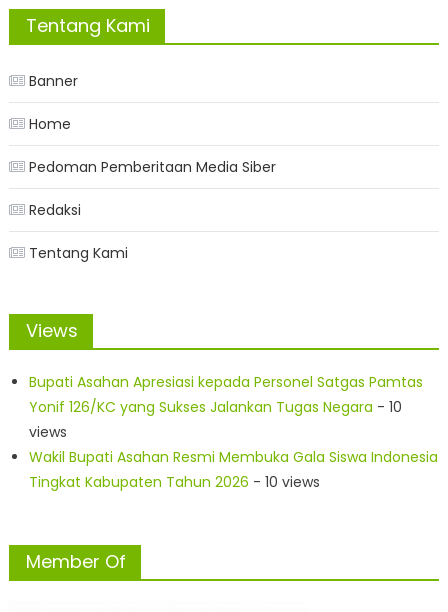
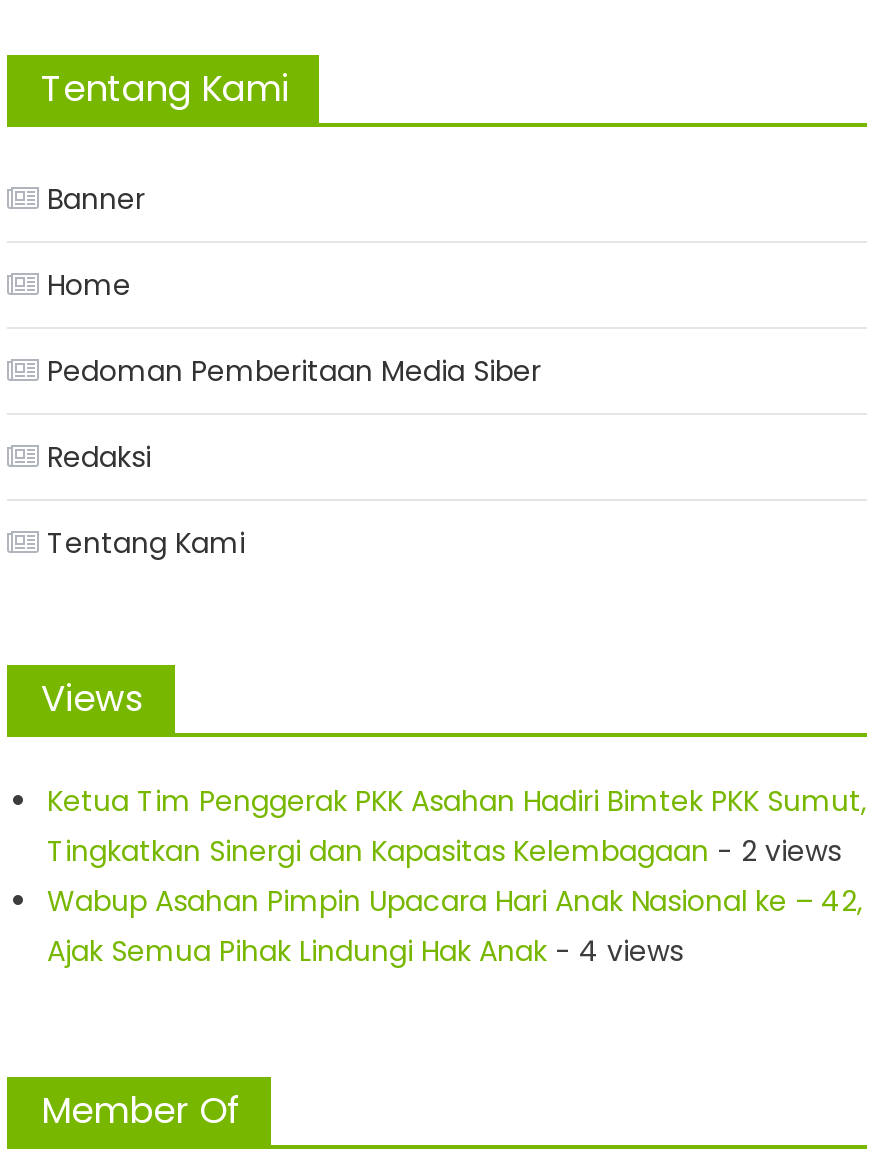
- Bupati Asahan Apresiasi kepada Personel Satgas Pamtas
- Yonif 126/KC yang Sukses Jalankan Tugas Negara - 10
- views
- Wakil Bupati Asahan Resmi Membuka Gala Siswa Indonesia
- Tingkat Kabupaten Tahun 2026 - 10 views
+ Ketua Tim Penggerak PKK Asahan Hadiri Bimtek PKK Sumut,
+ Tingkatkan Sinergi dan Kapasitas Kelembagaan - 2 views
+ Wabup Asahan Pimpin Upacara Hari Anak Nasional ke – 42,
+ Ajak Semua Pihak Lindungi Hak Anak - 4 views
